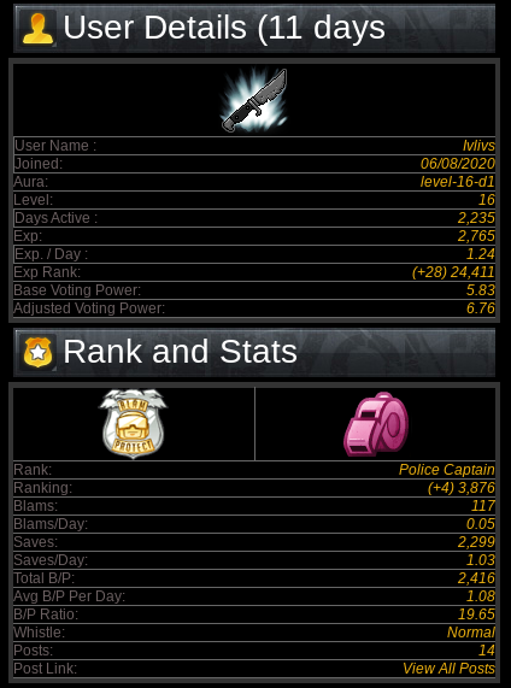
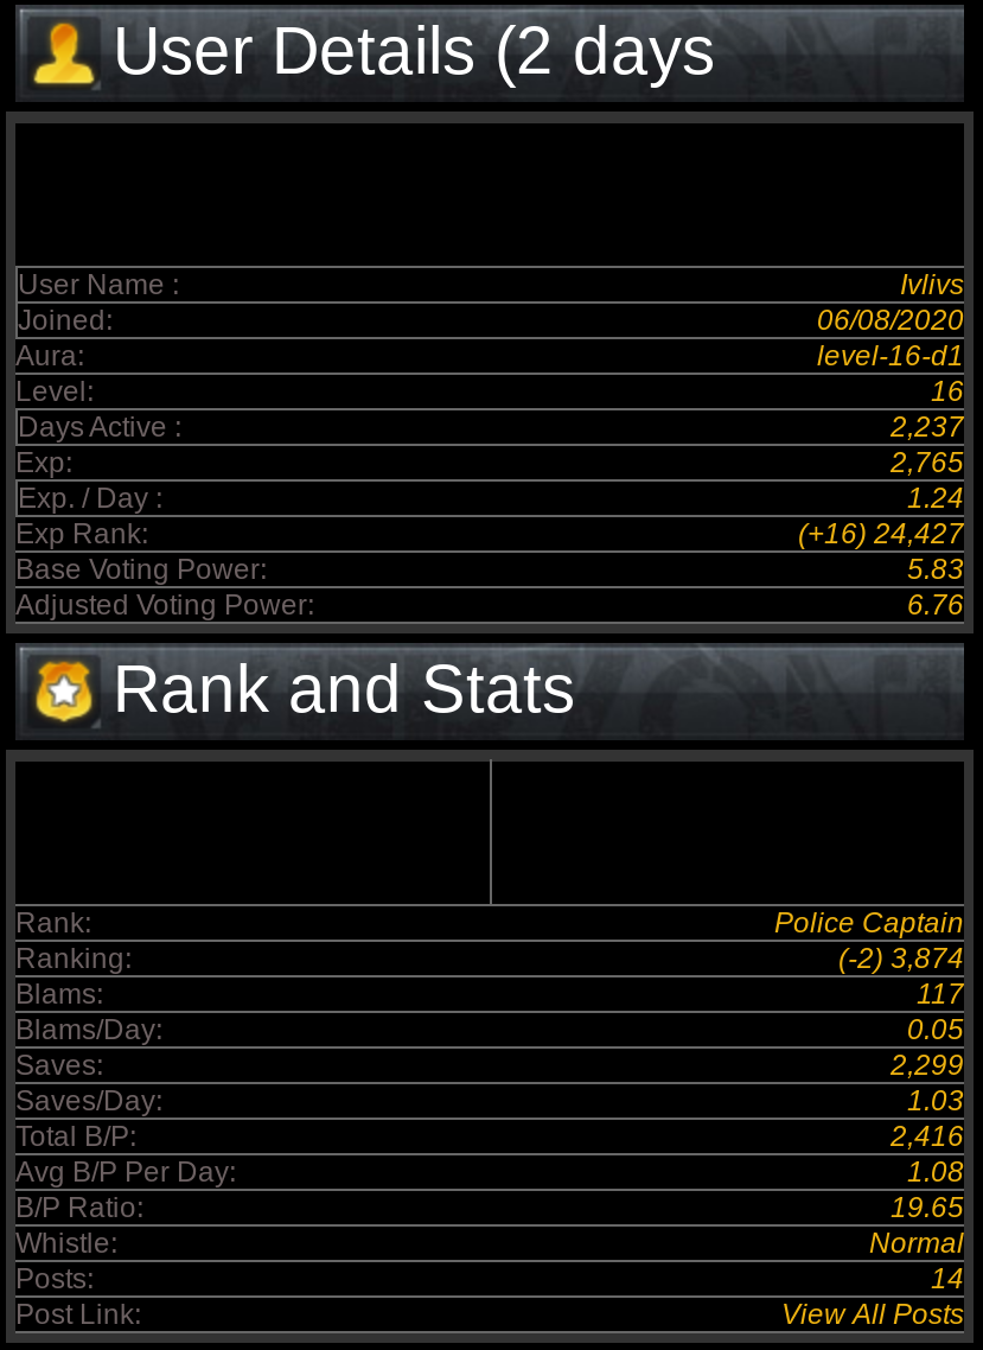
- User Details (11 days
+ User Details (2 days

- [image]

- 2,235
+ 2,237

- (+28) 24,411
+ (+16) 24,427

- [image]

- [image]

- (+4) 3,876
+ (-2) 3,874
